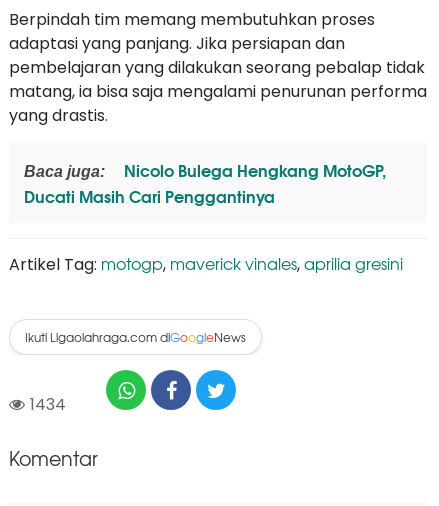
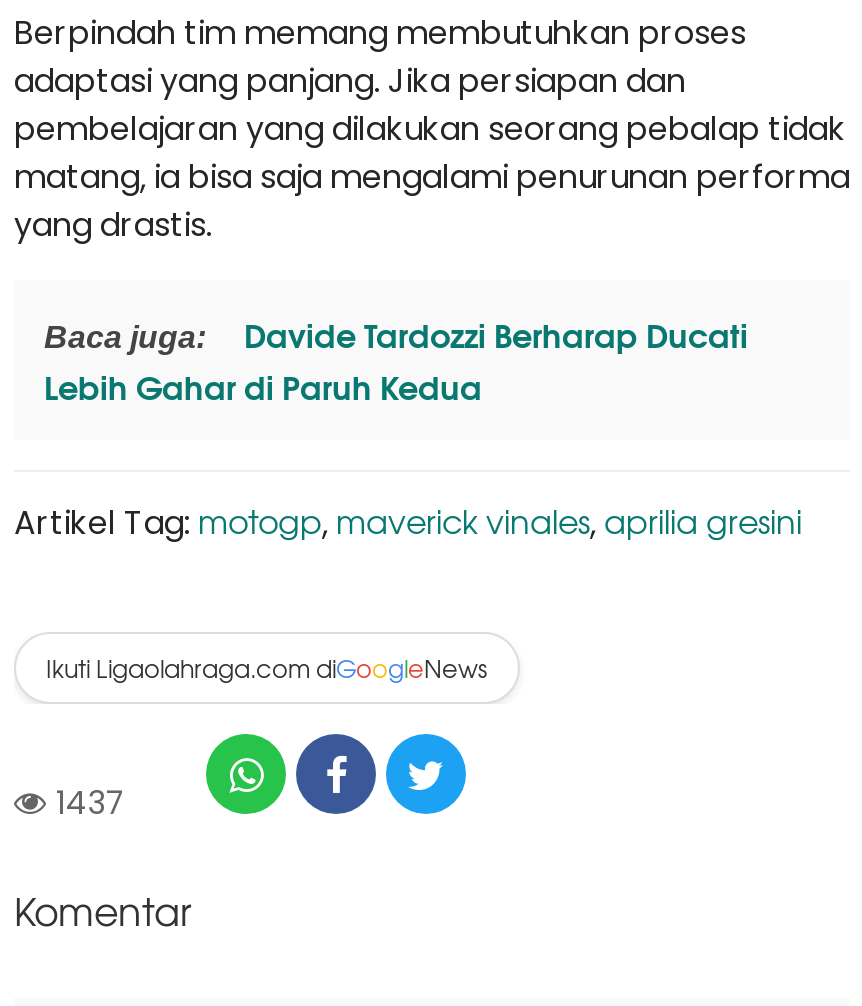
- Nicolo Bulega Hengkang MotoGP,
- Ducati Masih Cari Penggantinya
+ Davide Tardozzi Berharap Ducati
+ Lebih Gahar di Paruh Kedua

- 1434
+ 1437
